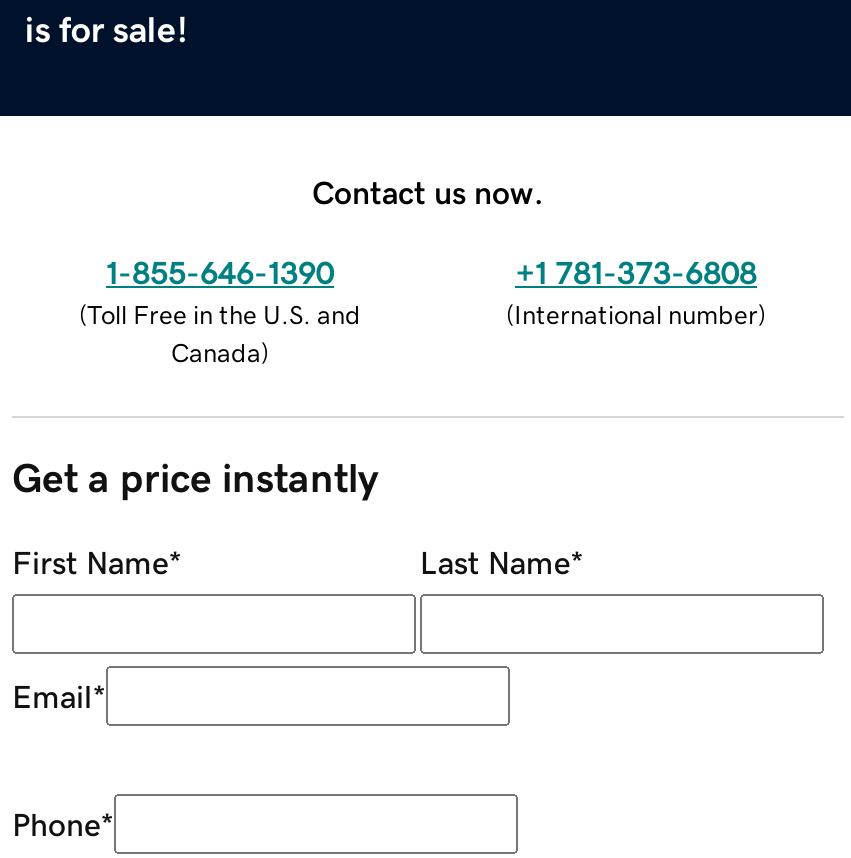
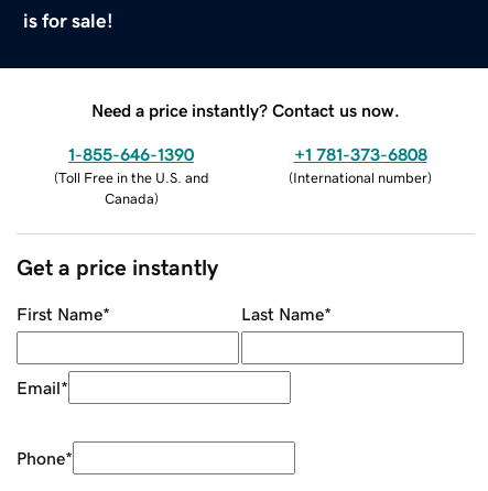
- Contact us now.
+ Need a price instantly? Contact us now.
